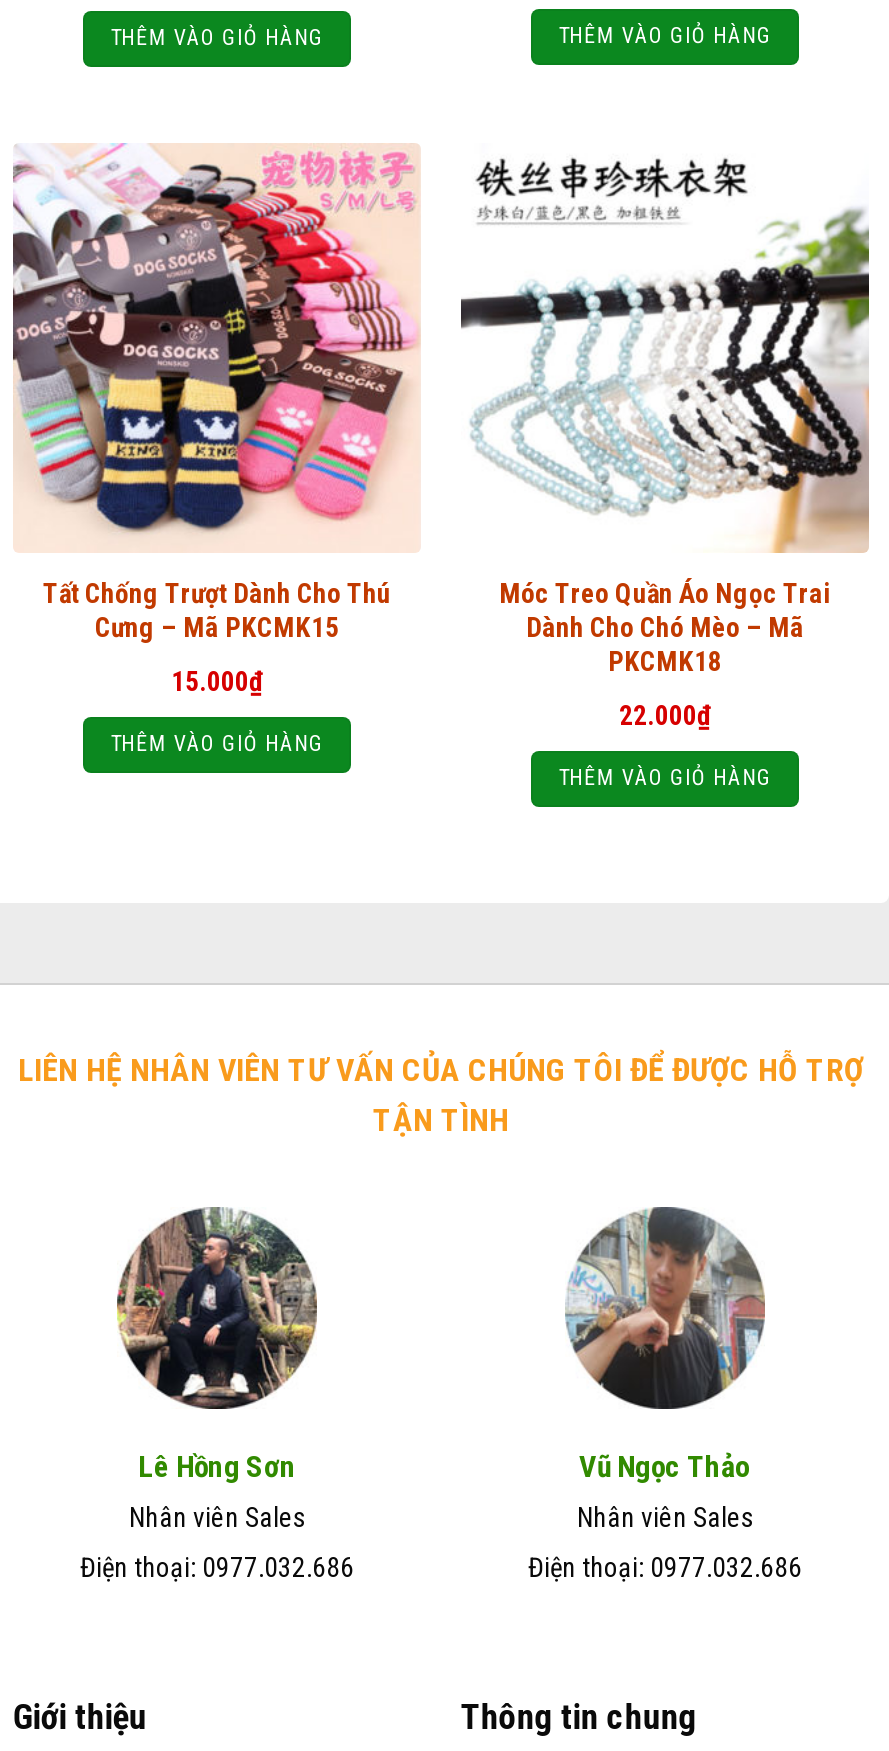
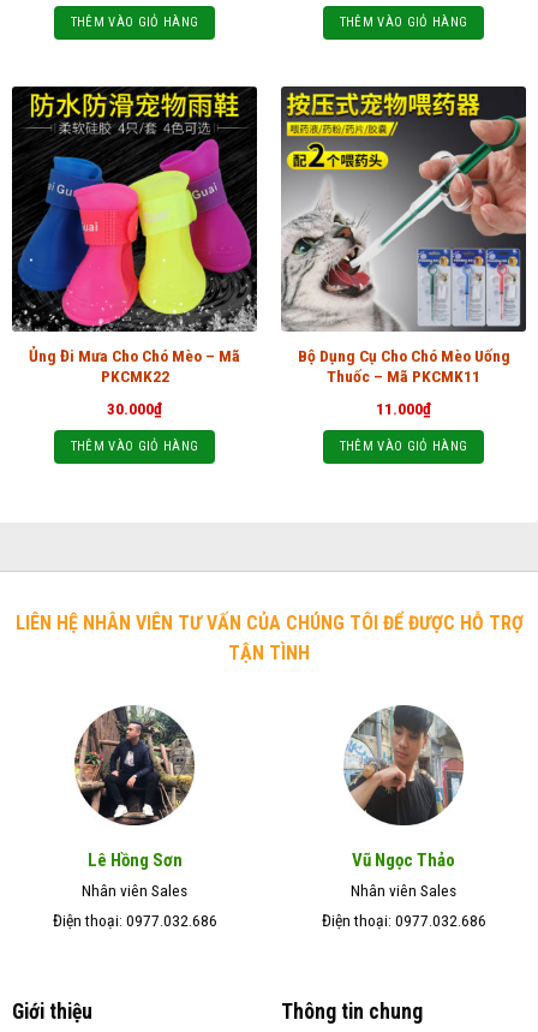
- [image]
- Tất Chống Trượt Dành Cho Thú
- Cưng – Mã PKCMK15
+ [image]
+ Ủng Đi Mưa Cho Chó Mèo – Mã
+ PKCMK22

- [image]
- Móc Treo Quần Áo Ngọc Trai
- Dành Cho Chó Mèo – Mã
- PKCMK18
+ [image]
+ Bộ Dụng Cụ Cho Chó Mèo Uống
+ Thuốc – Mã PKCMK11

- 15.000₫
+ 30.000₫

- 22.000₫
+ 11.000₫
